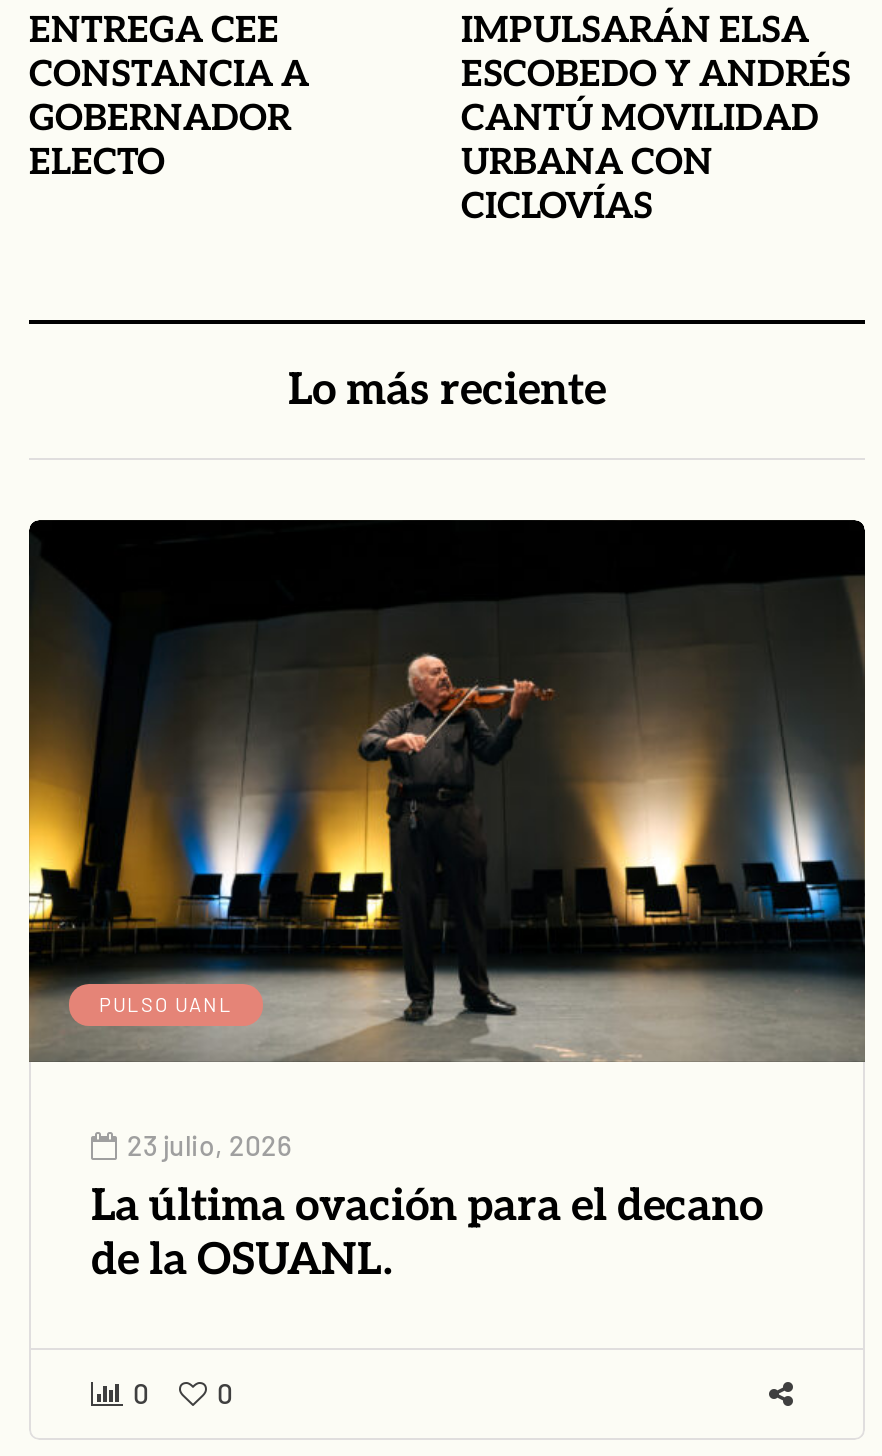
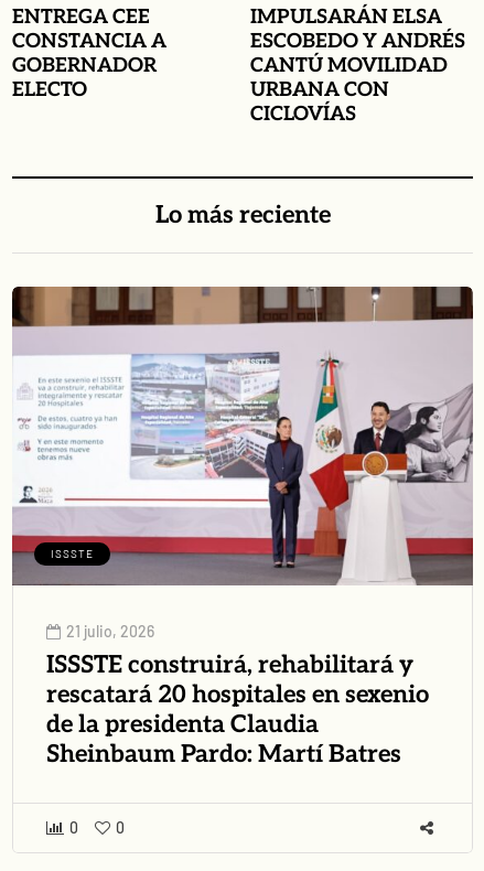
- [image]
- PULSO UANL
+ [image]
+ ISSSTE

- 23 julio, 2026
- La última ovación para el decano
- de la OSUANL.
+ 21 julio, 2026
+ ISSSTE construirá, rehabilitará y
+ rescatará 20 hospitales en sexenio
+ de la presidenta Claudia
+ Sheinbaum Pardo: Martí Batres
